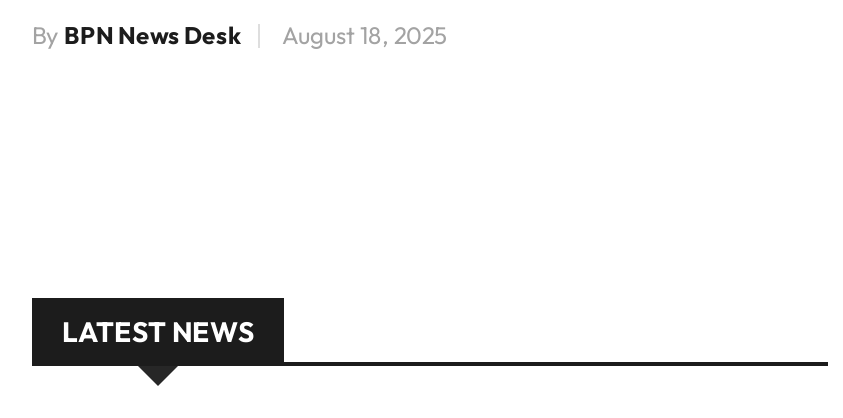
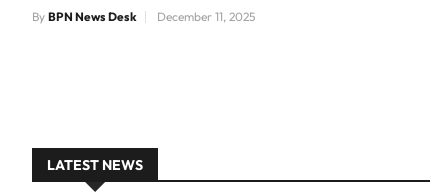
- By BPN News Desk August 18, 2025
+ By BPN News Desk December 11, 2025
